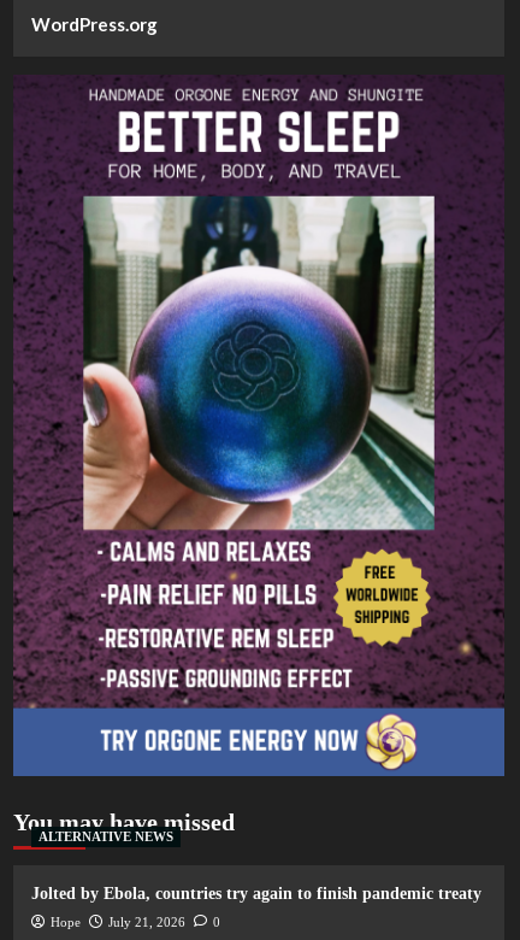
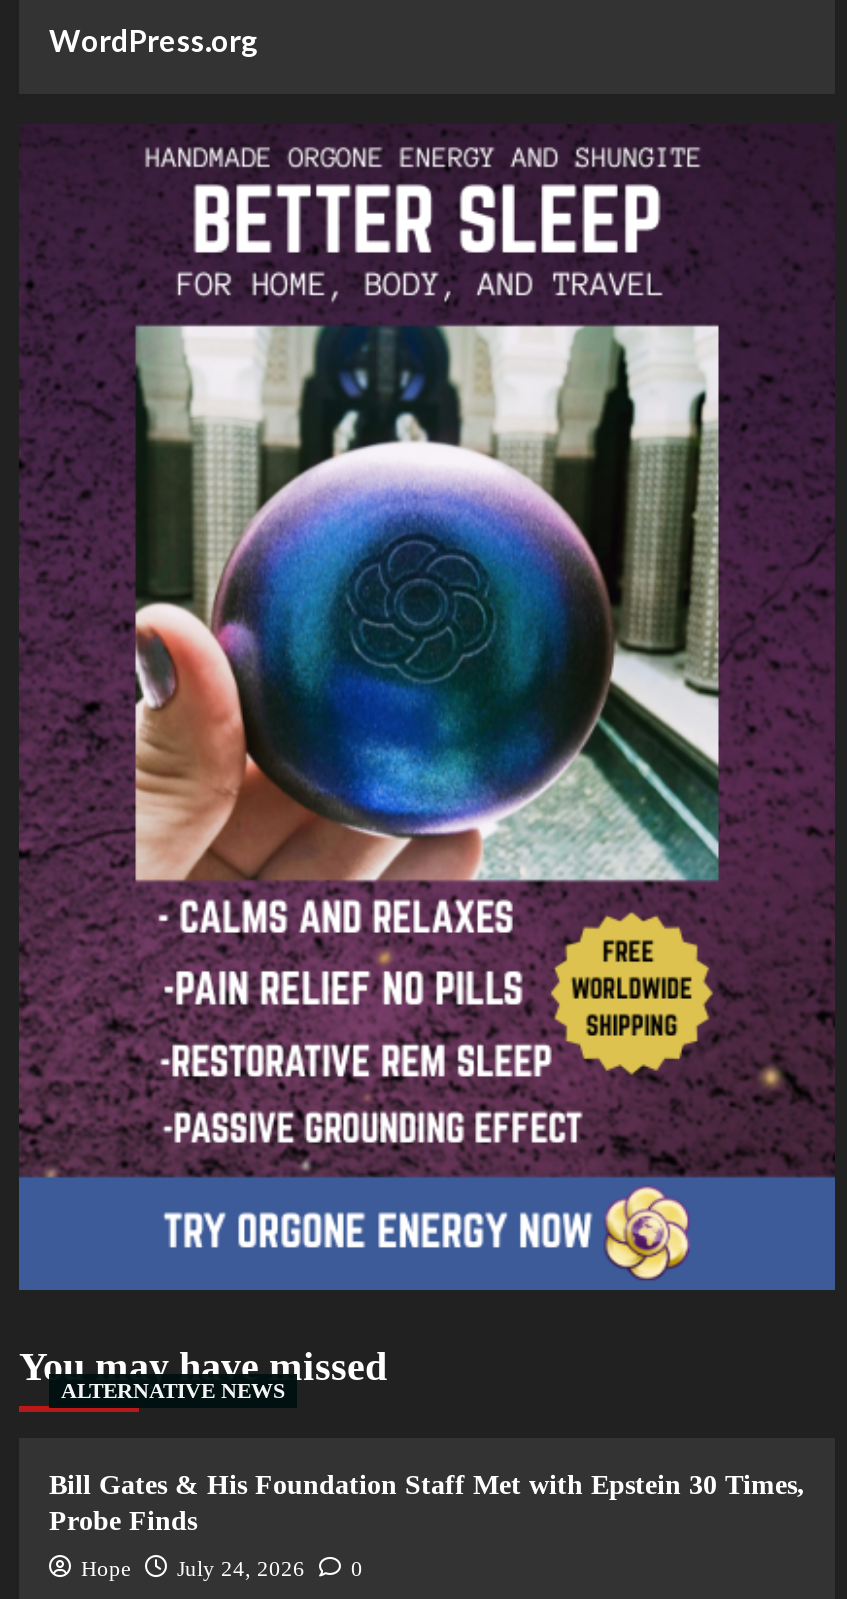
- Jolted by Ebola, countries try again to finish pandemic treaty
+ Bill Gates & His Foundation Staff Met with Epstein 30 Times,
+ Probe Finds

- Hope July 21, 2026 0
+ Hope July 24, 2026 0
